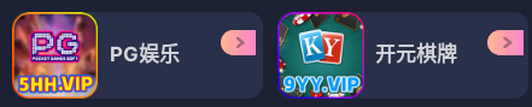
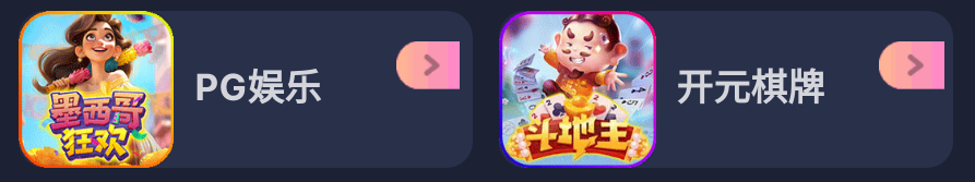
- [image]
+ [image]

- [image]
+ [image]
